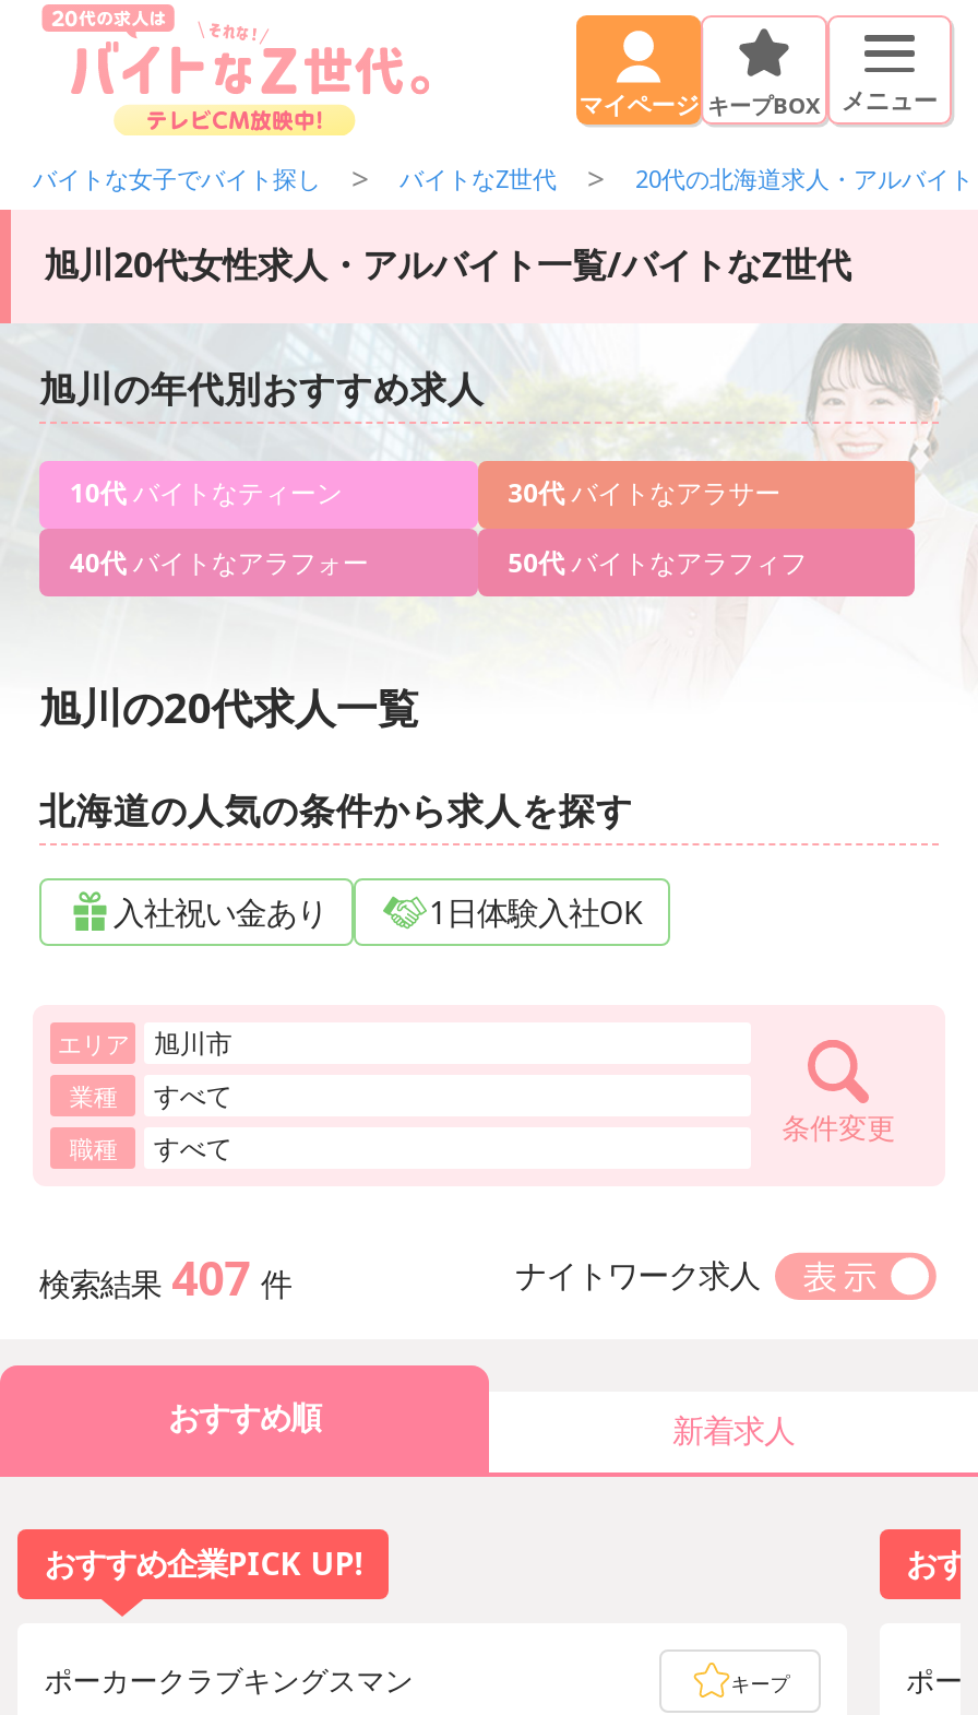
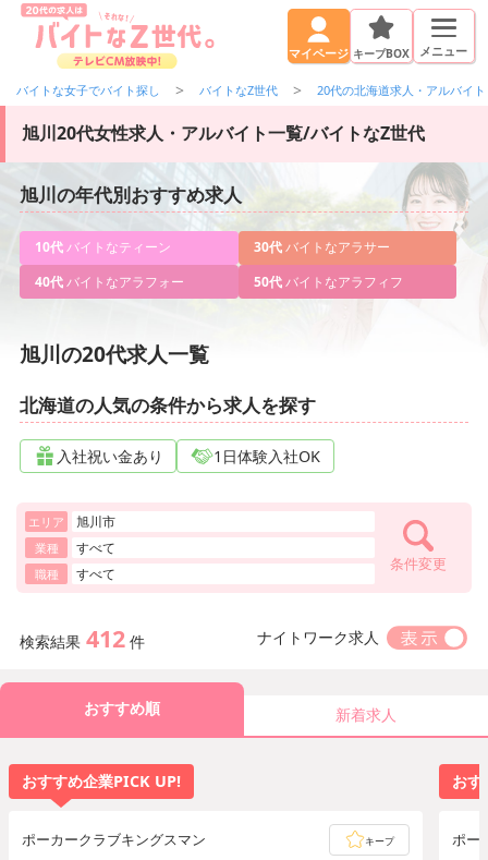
- 検索結果 407 件
+ 検索結果 412 件
